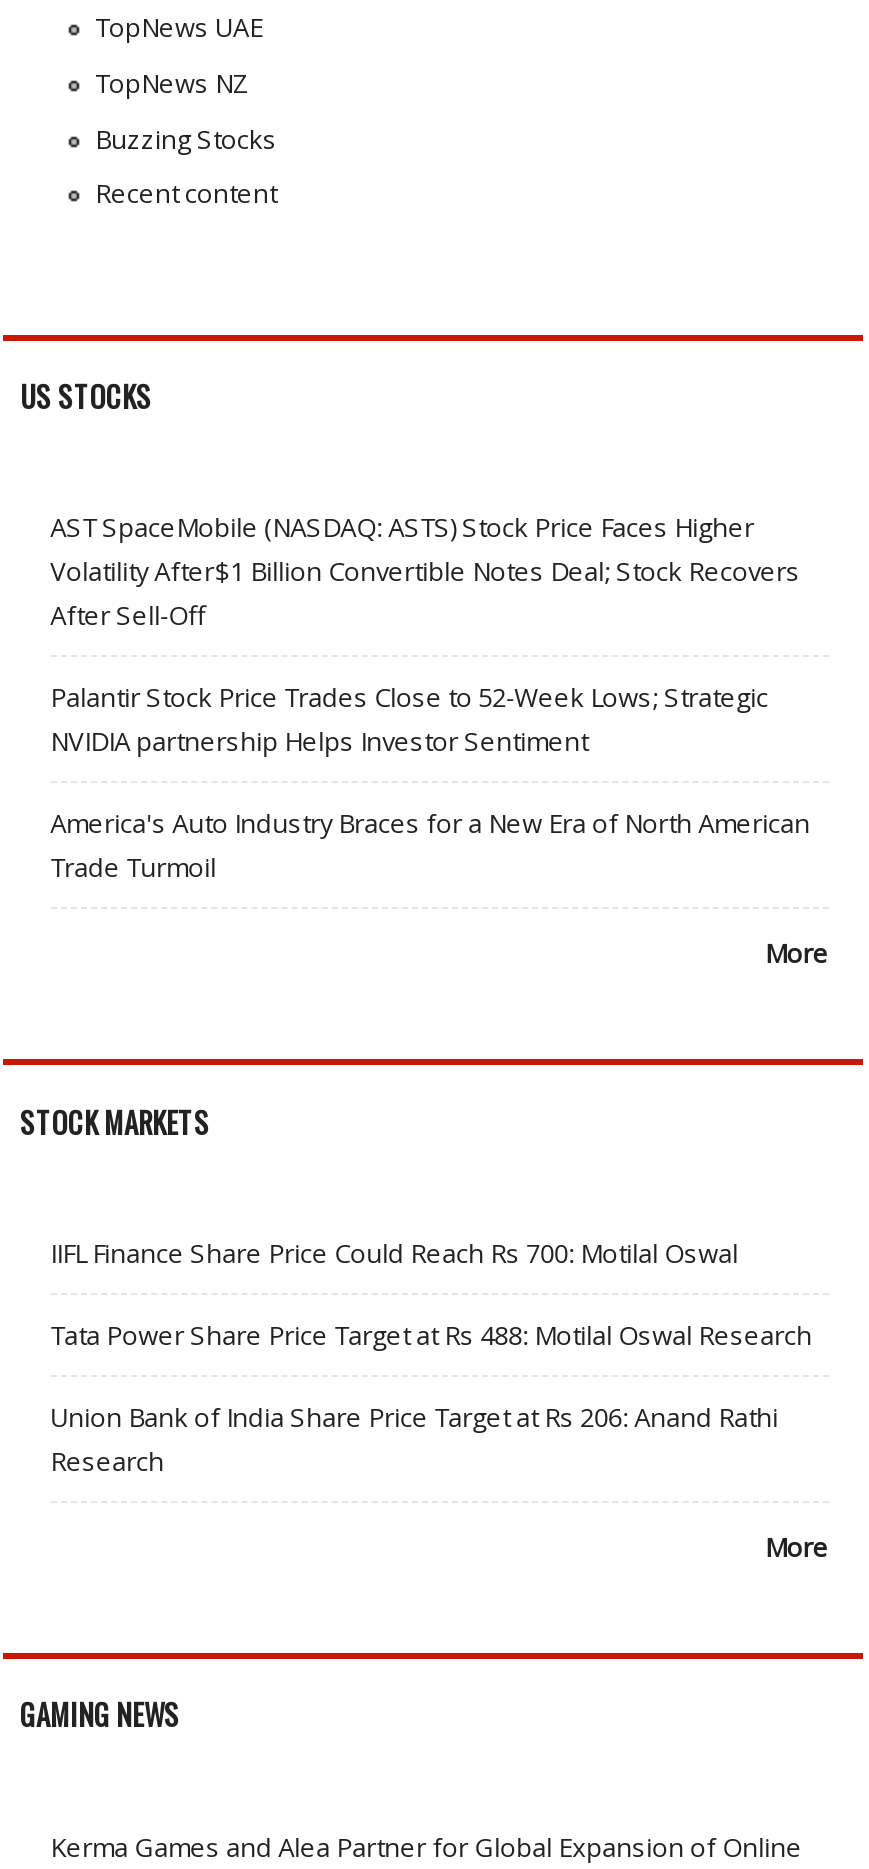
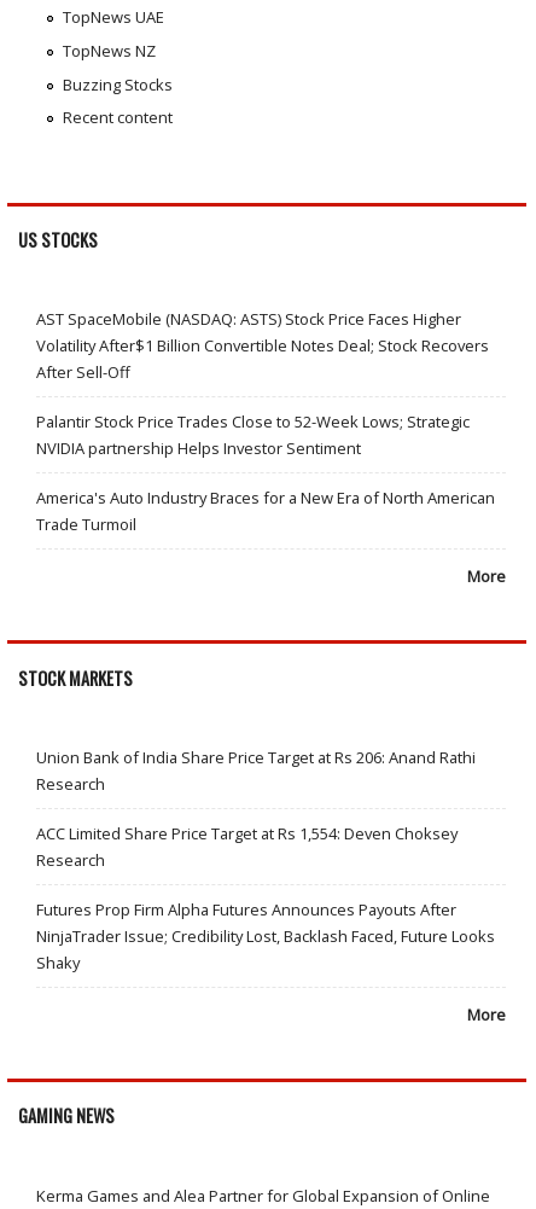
- IIFL Finance Share Price Could Reach Rs 700: Motilal Oswal
- Tata Power Share Price Target at Rs 488: Motilal Oswal Research

moved up: Union Bank of India Share Price Target at Rs 206: Anand Rathi | Research

+ ACC Limited Share Price Target at Rs 1,554: Deven Choksey
+ Research
+ Futures Prop Firm Alpha Futures Announces Payouts After
+ NinjaTrader Issue; Credibility Lost, Backlash Faced, Future Looks
+ Shaky
